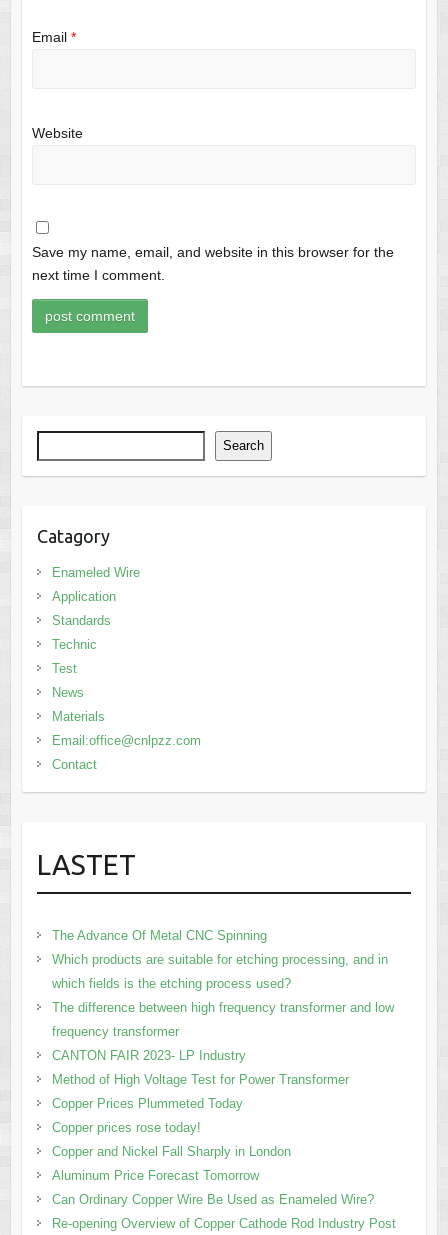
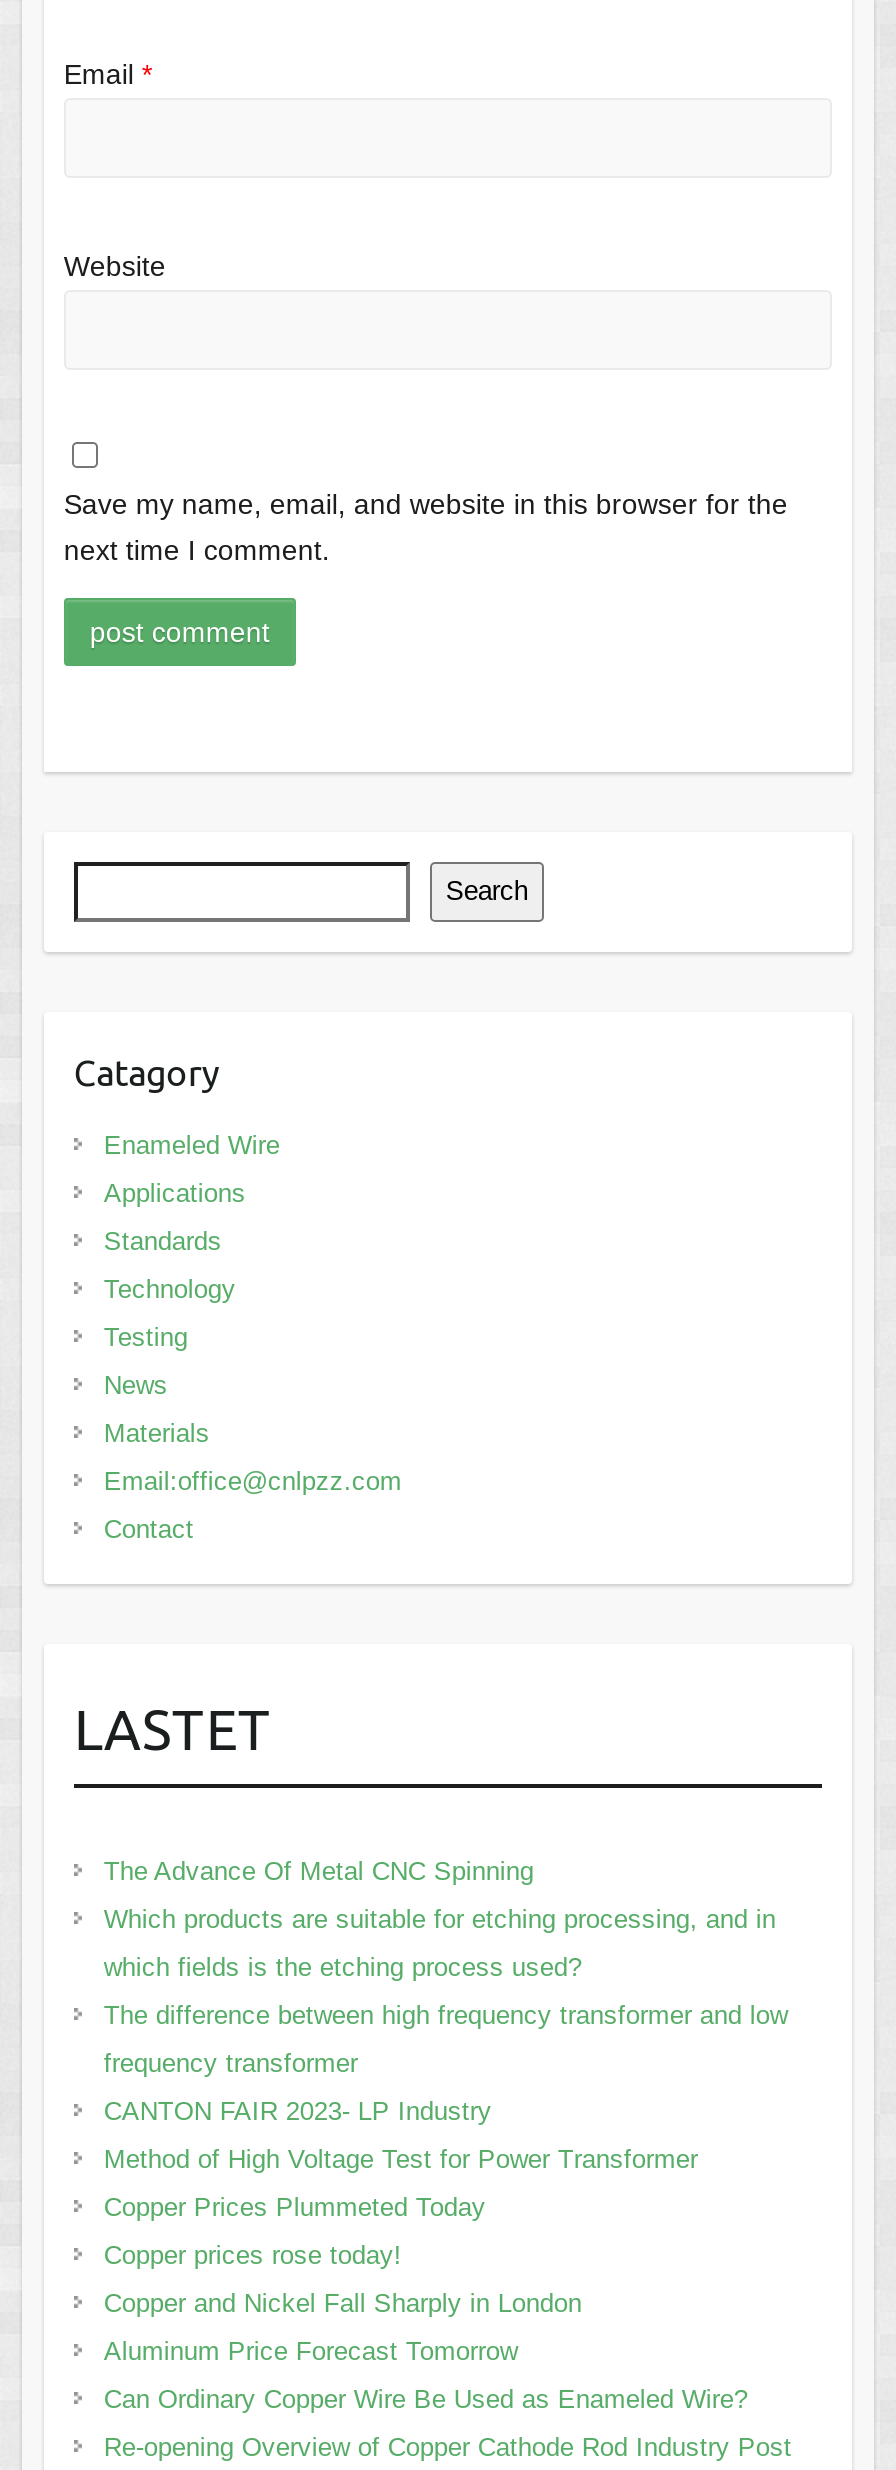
- Application
+ Applications

- Technic
+ Technology

- Test
+ Testing
